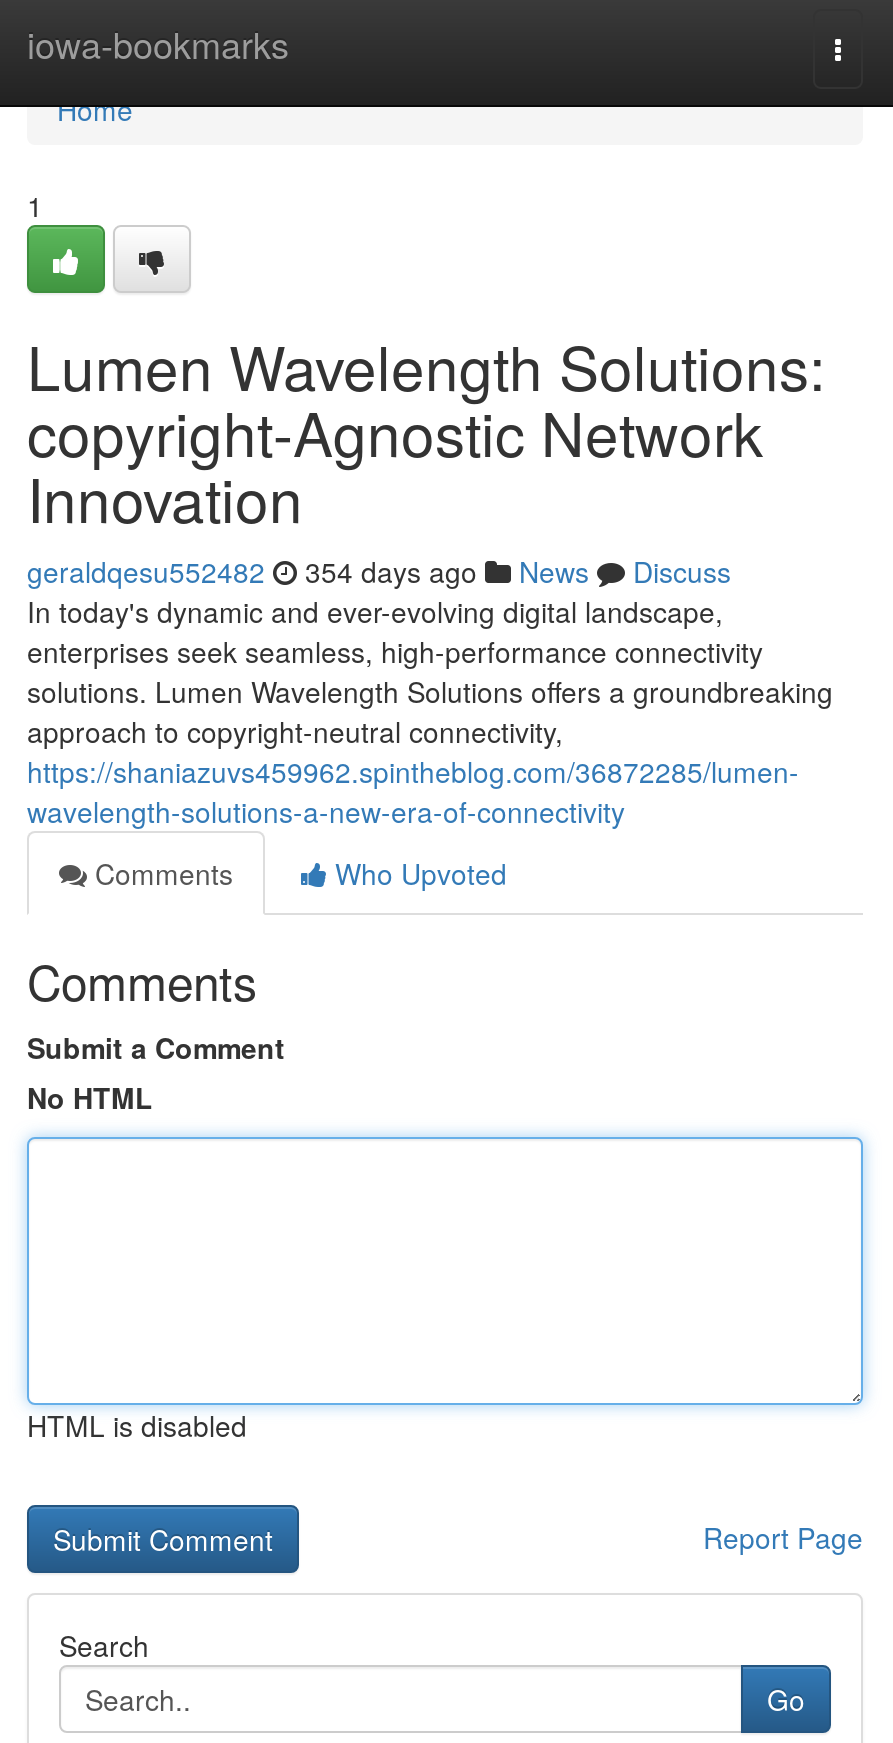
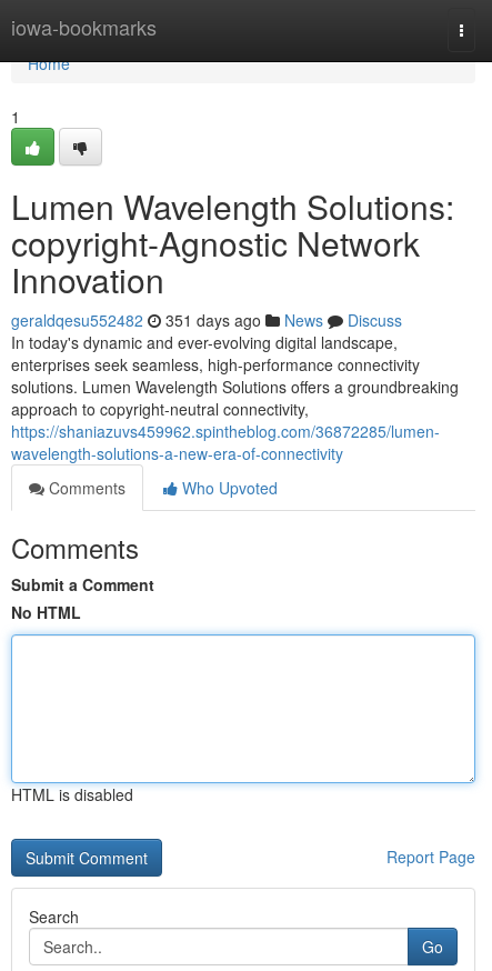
- geraldqesu552482 354 days ago News Discuss
+ geraldqesu552482 351 days ago News Discuss
